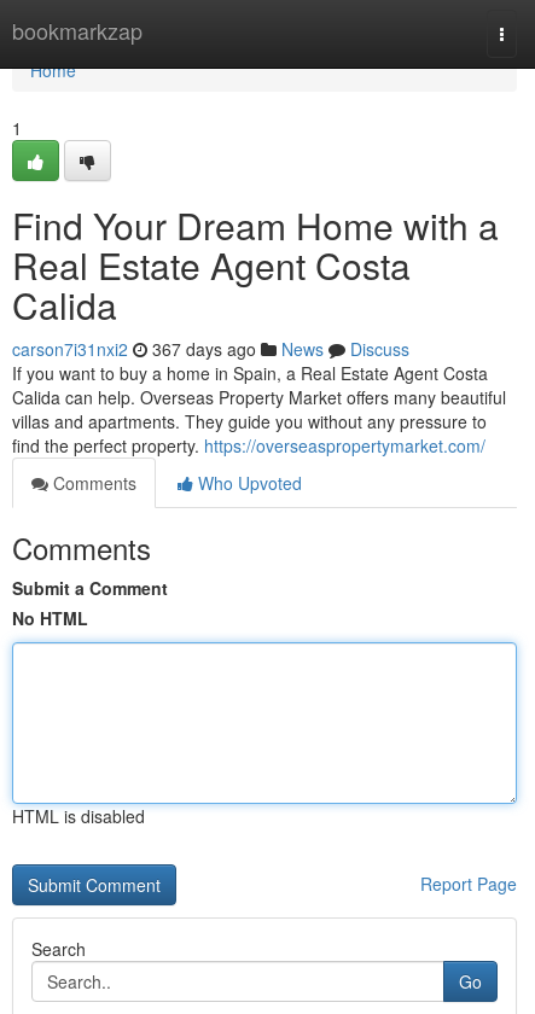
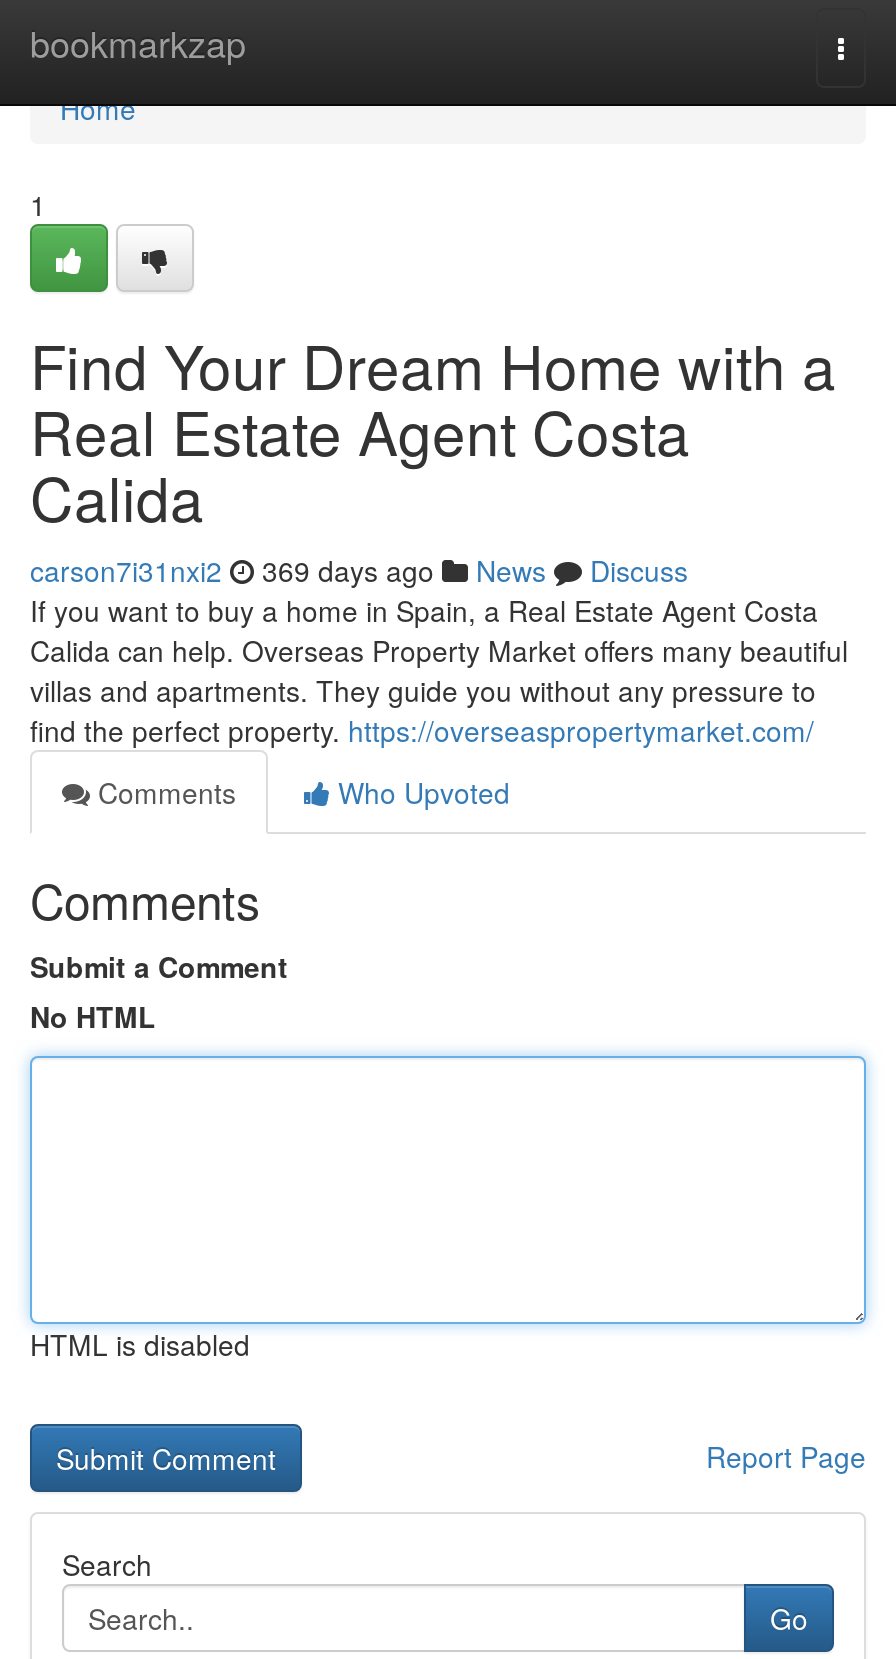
- carson7i31nxi2 367 days ago News Discuss
+ carson7i31nxi2 369 days ago News Discuss
